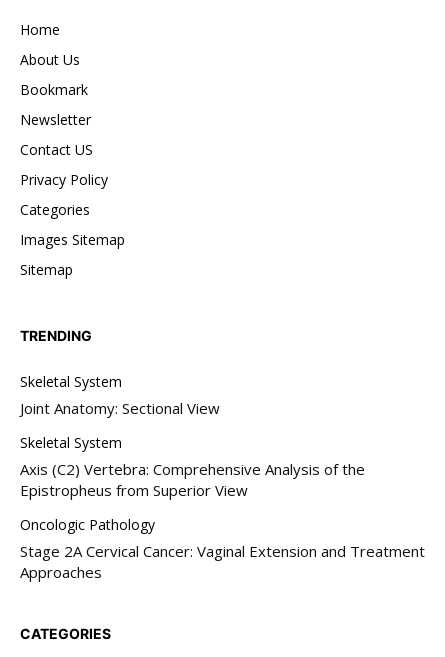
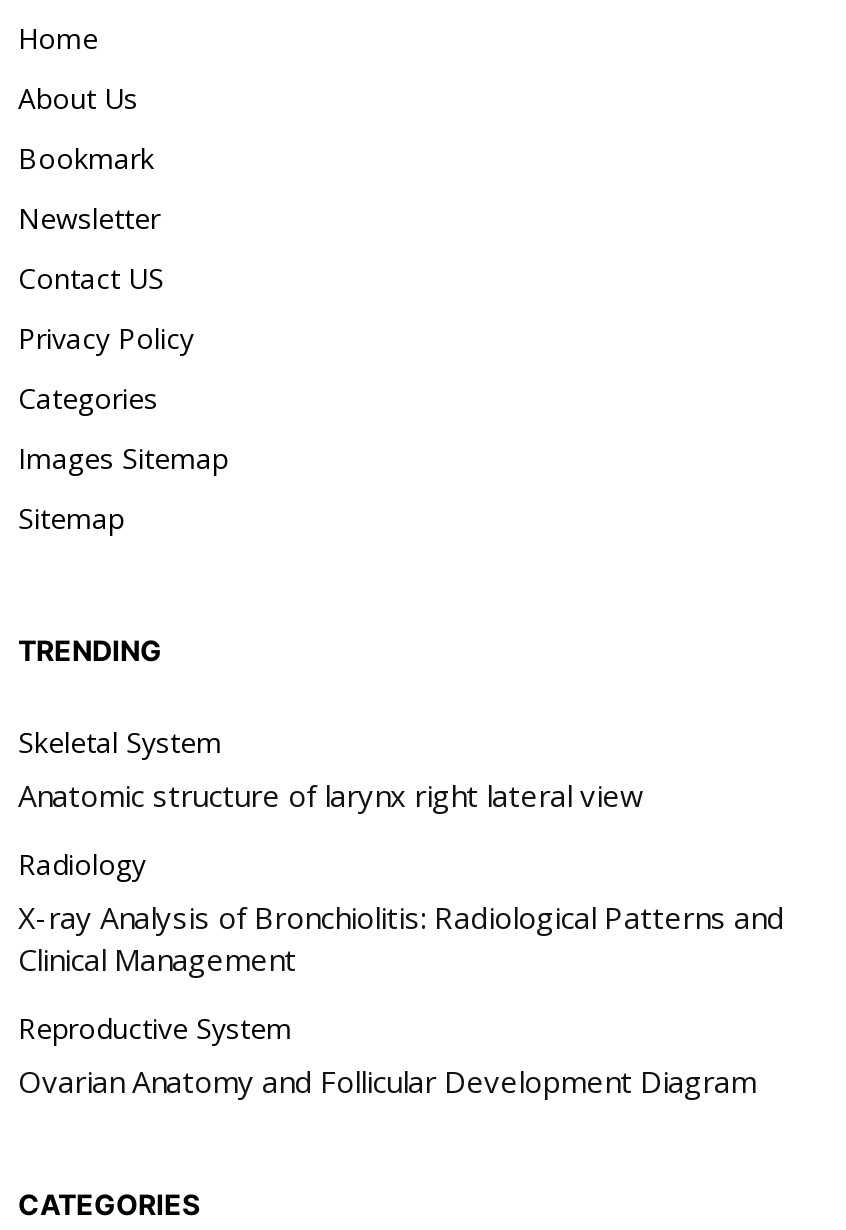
- Joint Anatomy: Sectional View
+ Anatomic structure of larynx right lateral view

- Skeletal System
- Axis (C2) Vertebra: Comprehensive Analysis of the
- Epistropheus from Superior View
+ Radiology
+ X-ray Analysis of Bronchiolitis: Radiological Patterns and
+ Clinical Management

- Oncologic Pathology
- Stage 2A Cervical Cancer: Vaginal Extension and Treatment
- Approaches
+ Reproductive System
+ Ovarian Anatomy and Follicular Development Diagram
